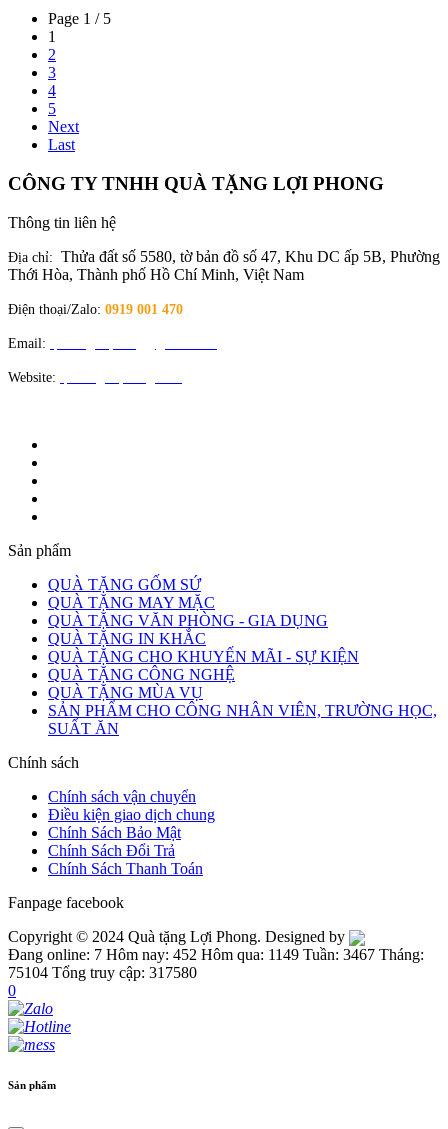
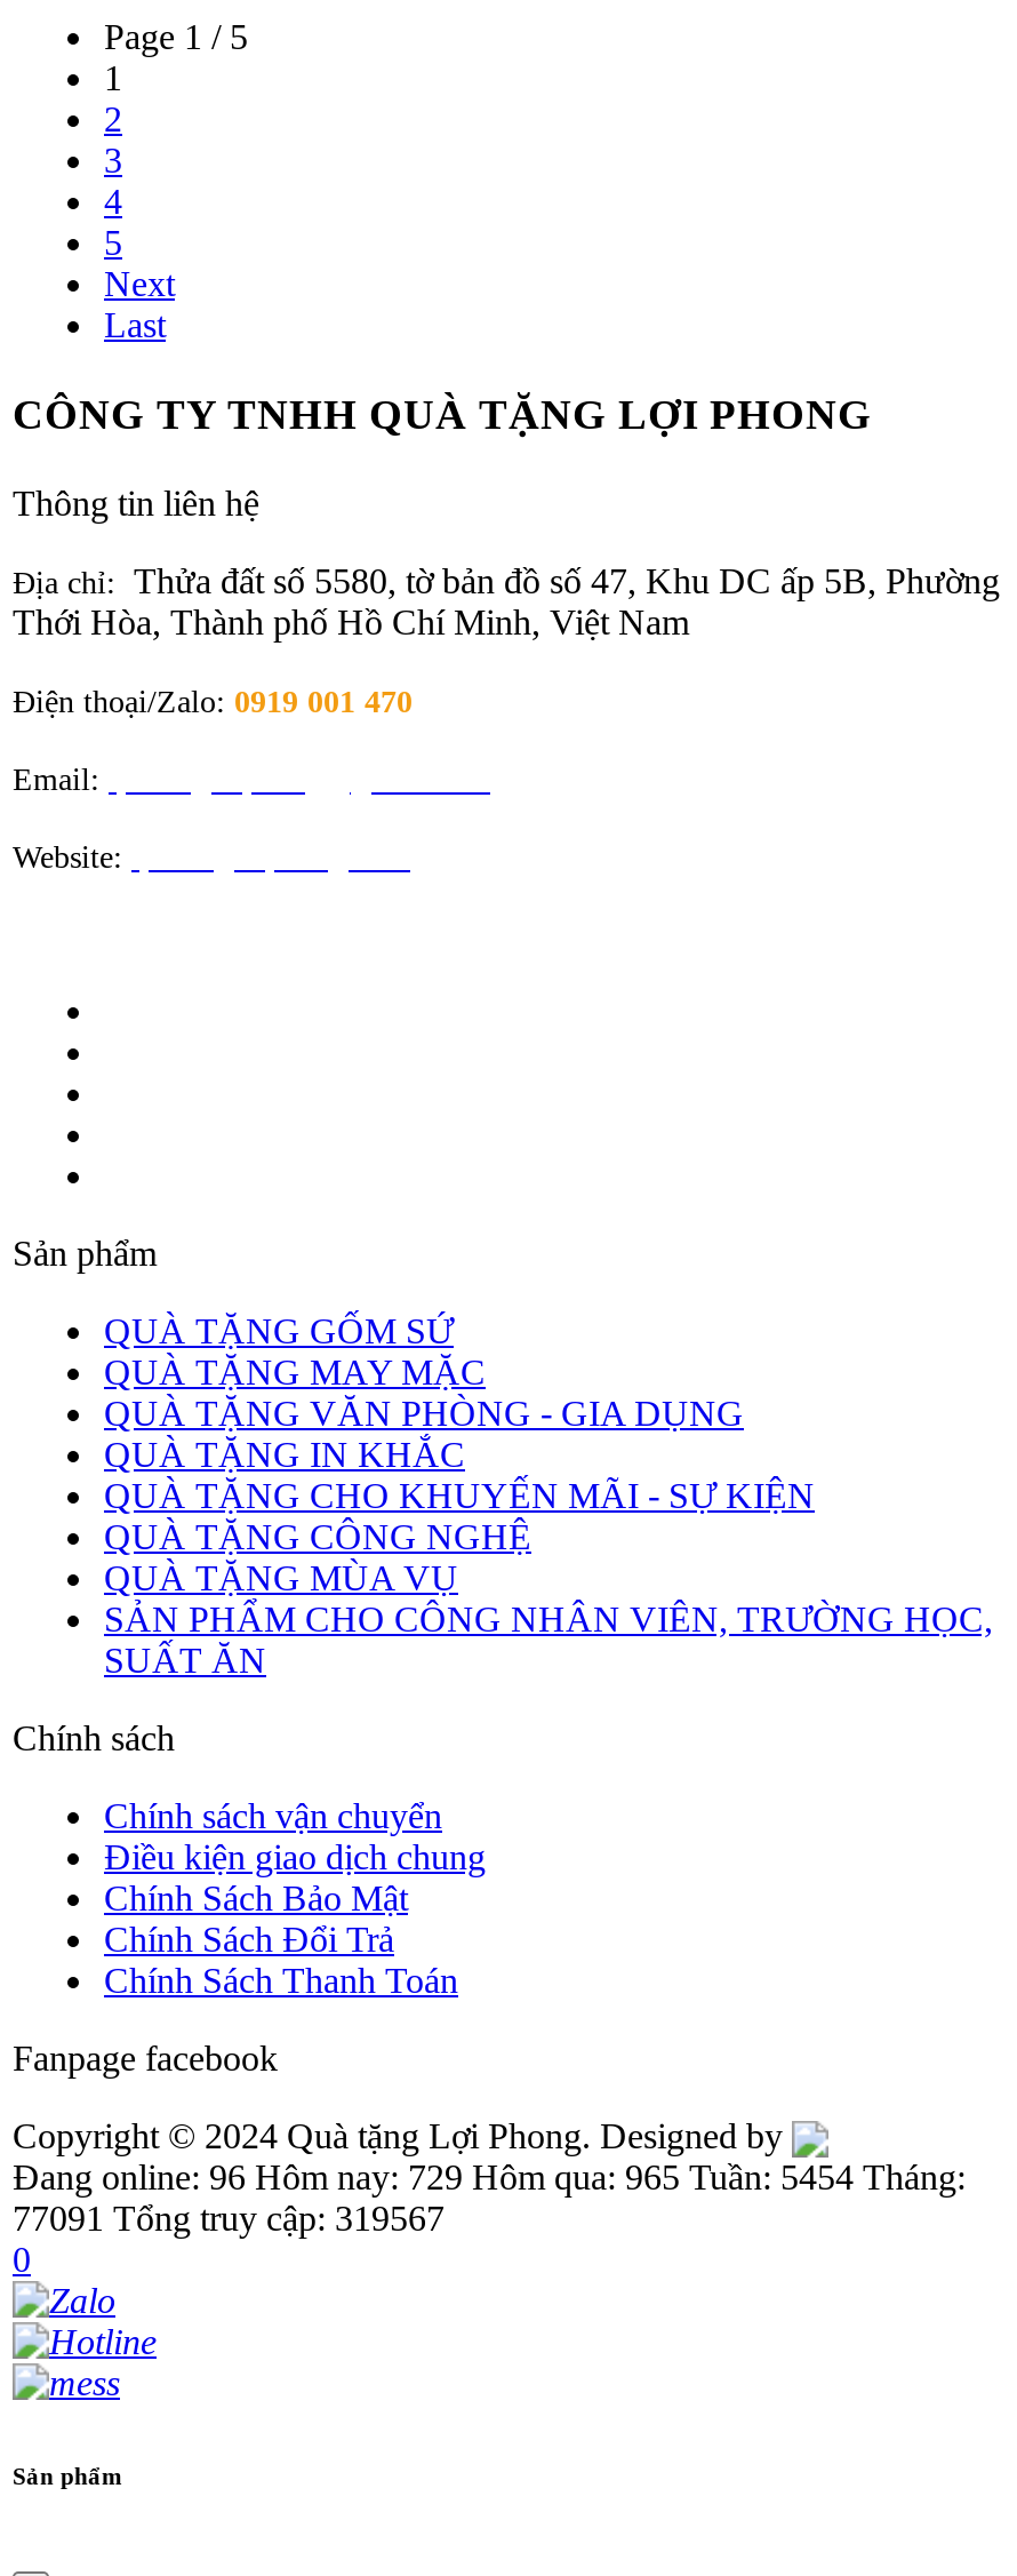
- Đang online: 7 Hôm nay: 452 Hôm qua: 1149 Tuần: 3467 Tháng:
+ Đang online: 96 Hôm nay: 729 Hôm qua: 965 Tuần: 5454 Tháng:

- 75104 Tổng truy cập: 317580
+ 77091 Tổng truy cập: 319567
